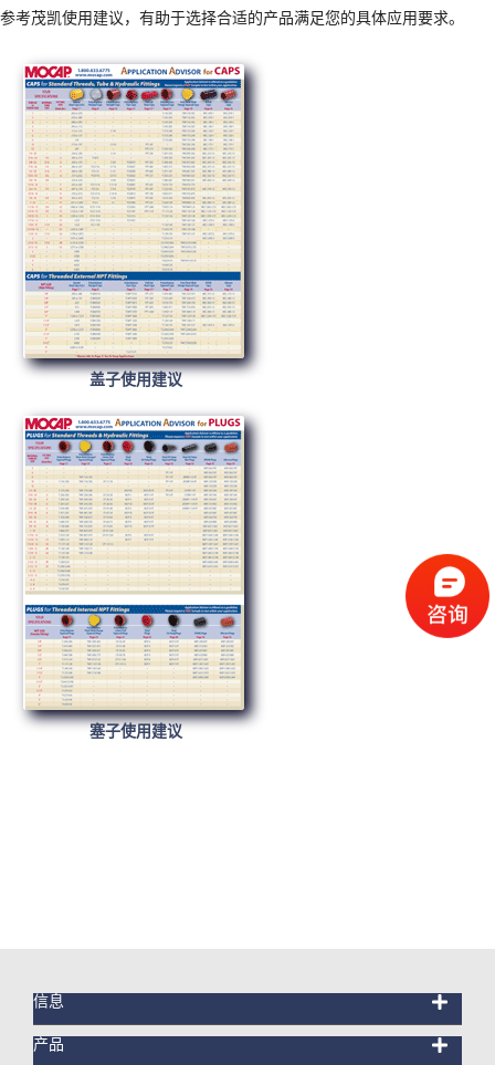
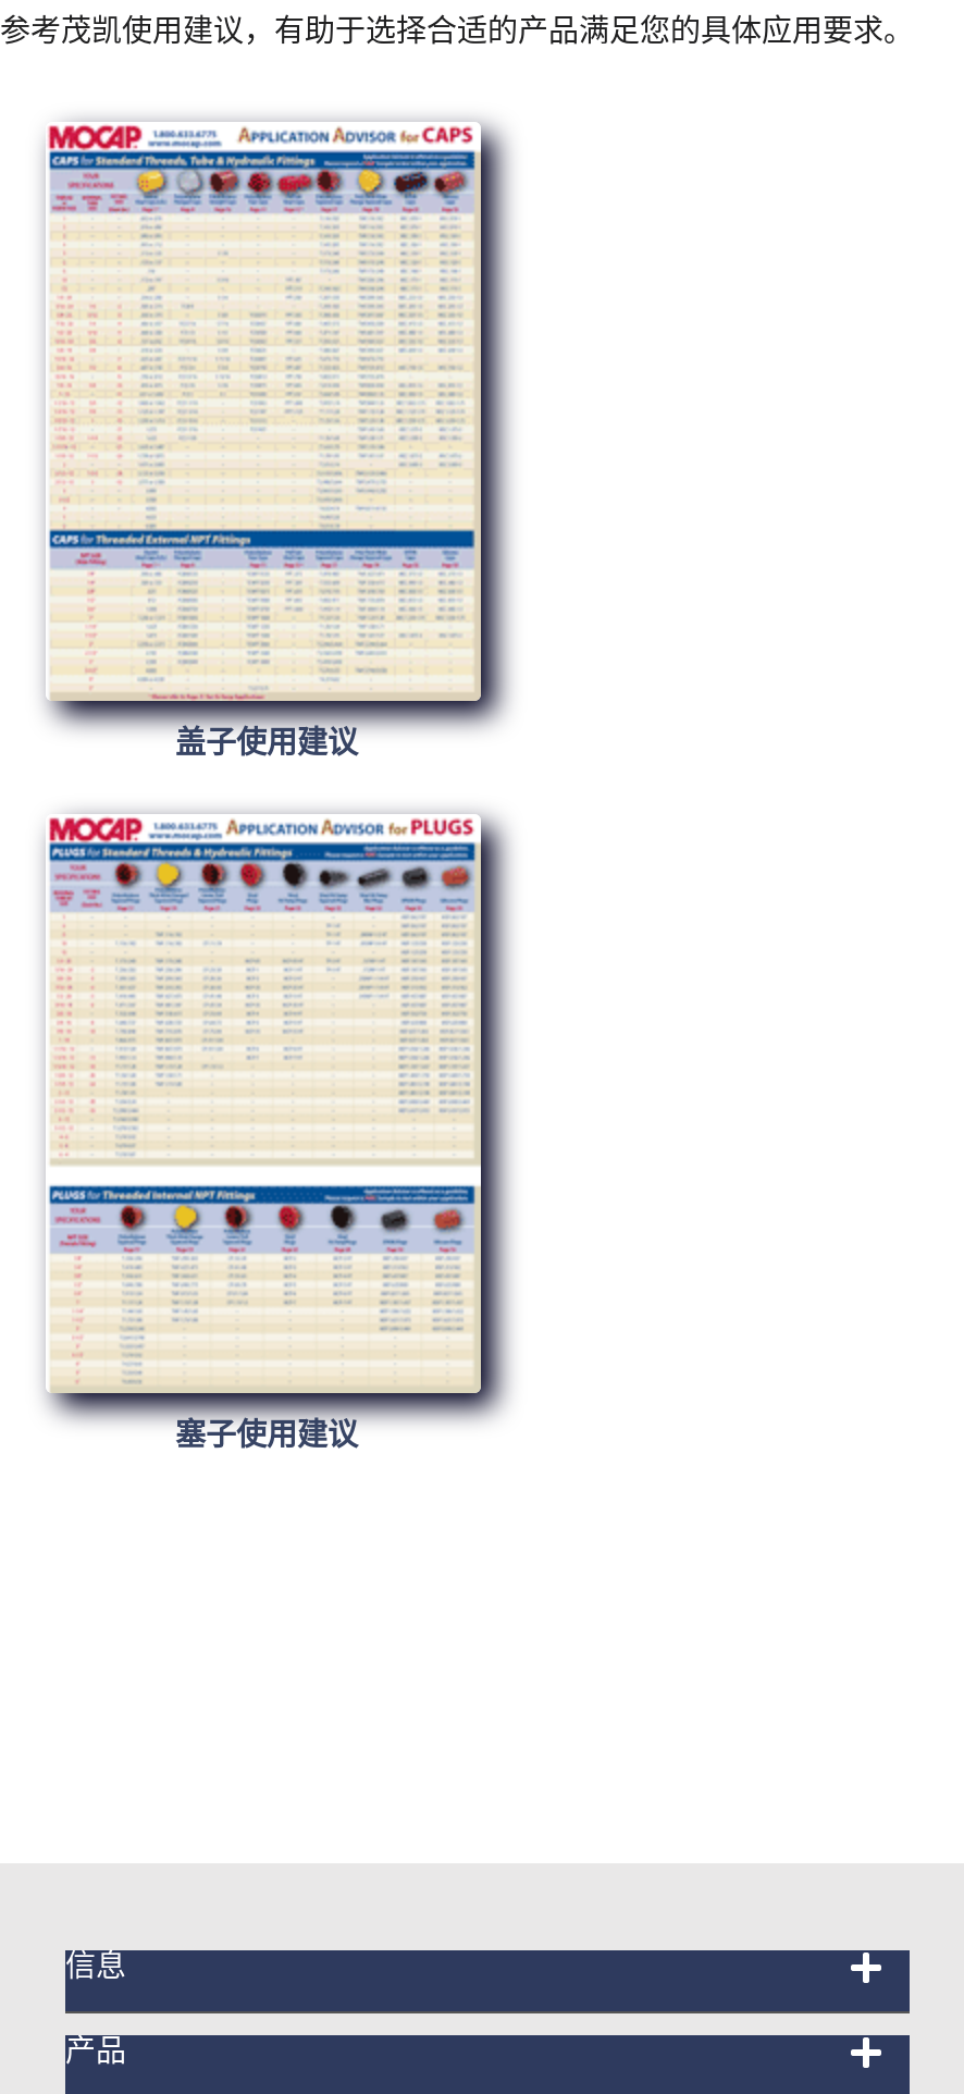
- [image]
